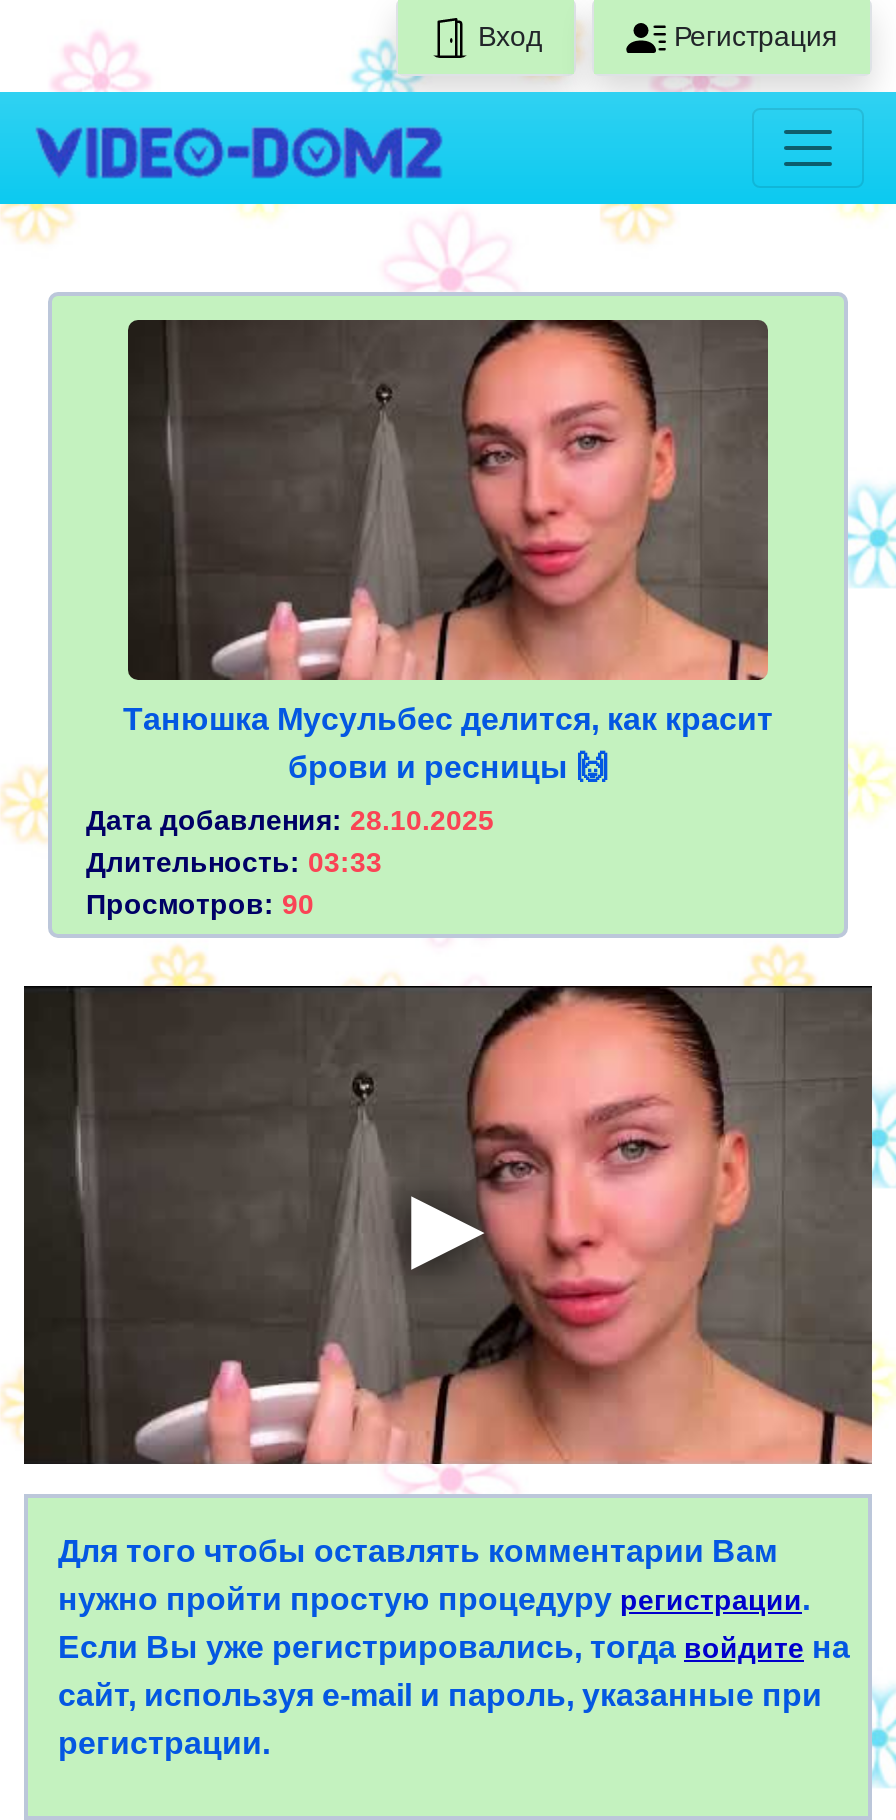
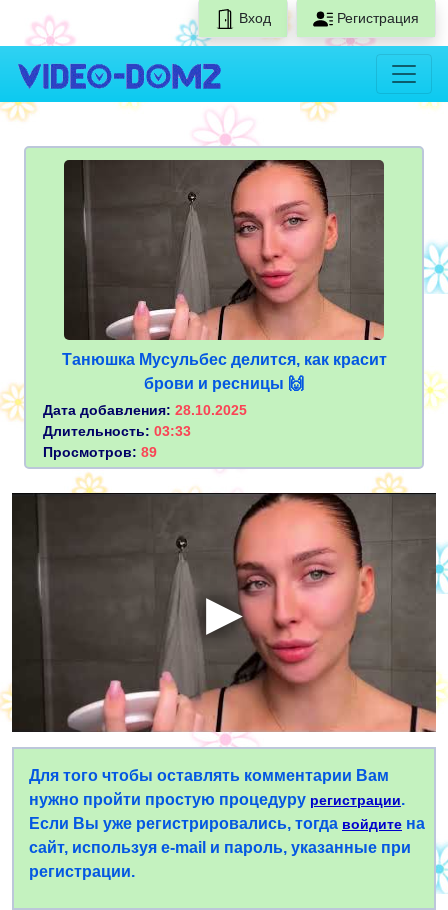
- Просмотров: 90
+ Просмотров: 89
